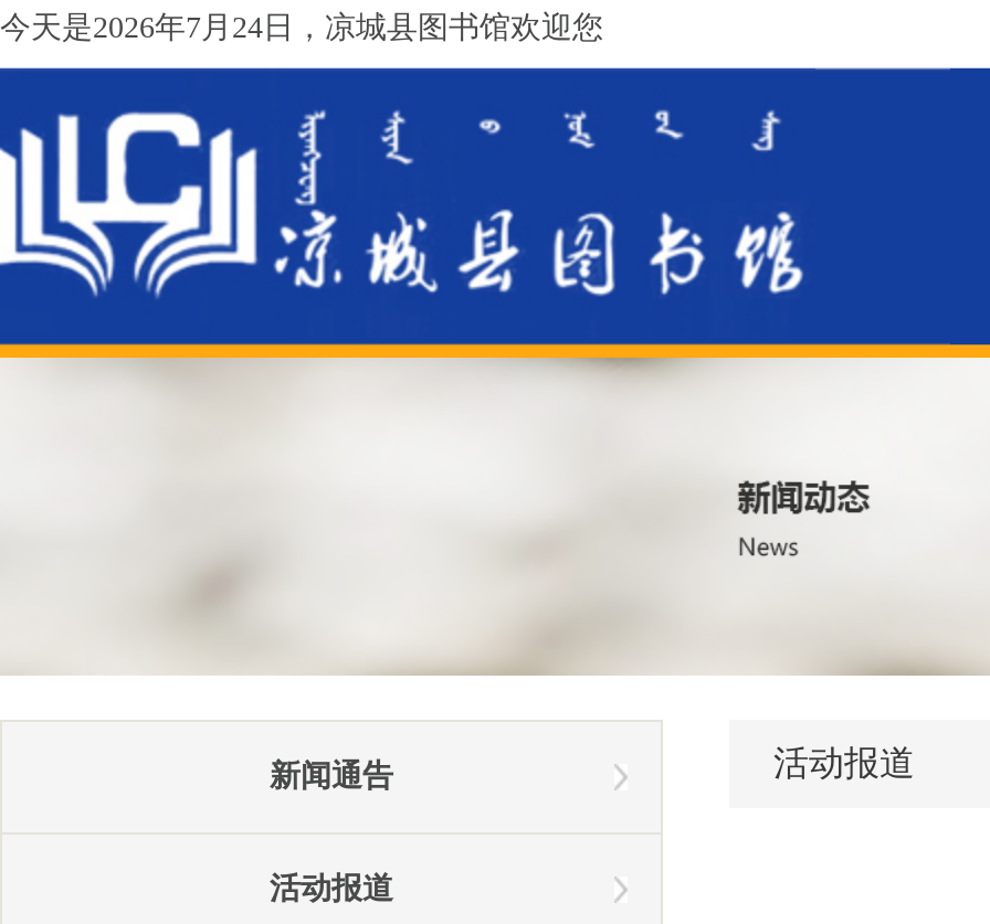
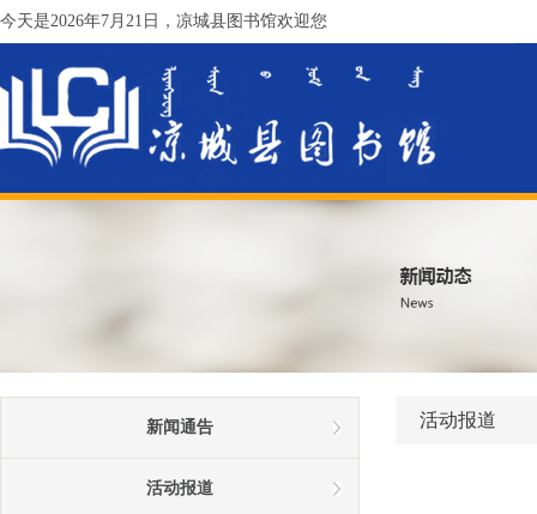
- 今天是2026年7月24日，凉城县图书馆欢迎您
+ 今天是2026年7月21日，凉城县图书馆欢迎您
